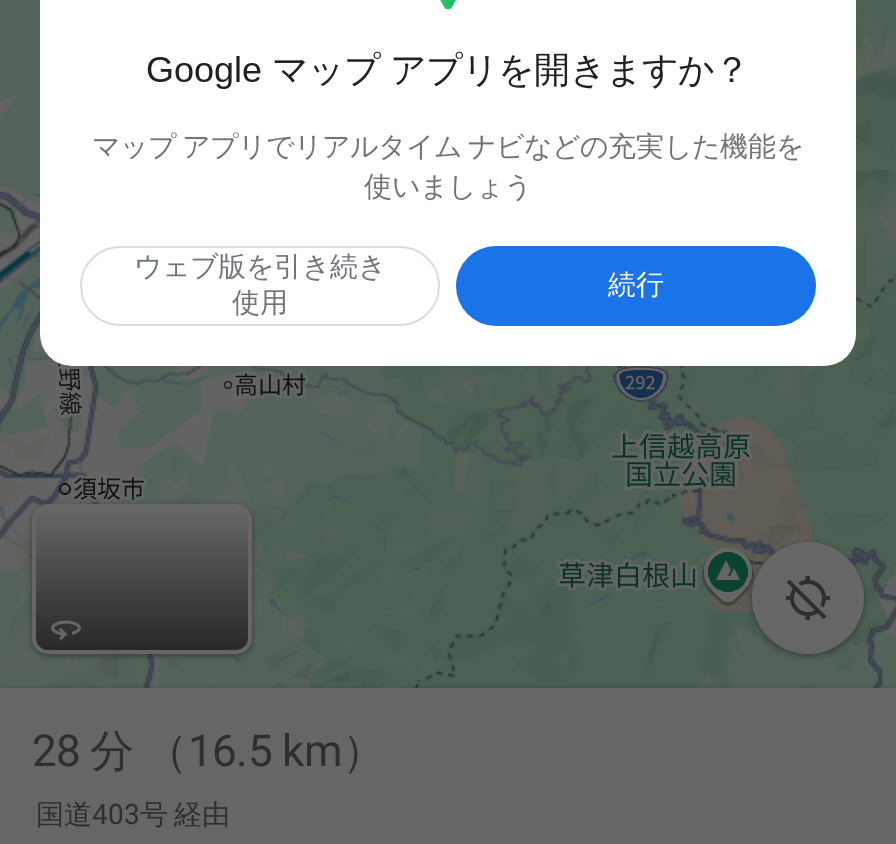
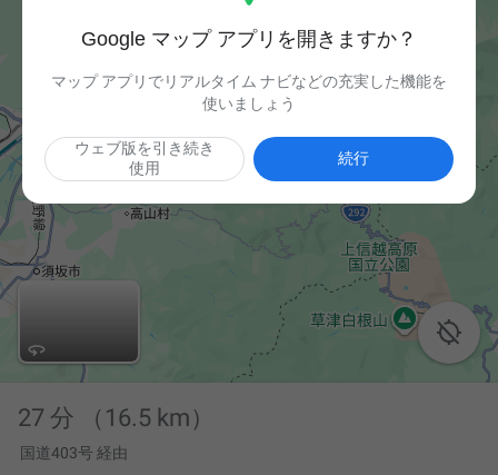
- 28 分 （16.5 km）
+ 27 分 （16.5 km）
